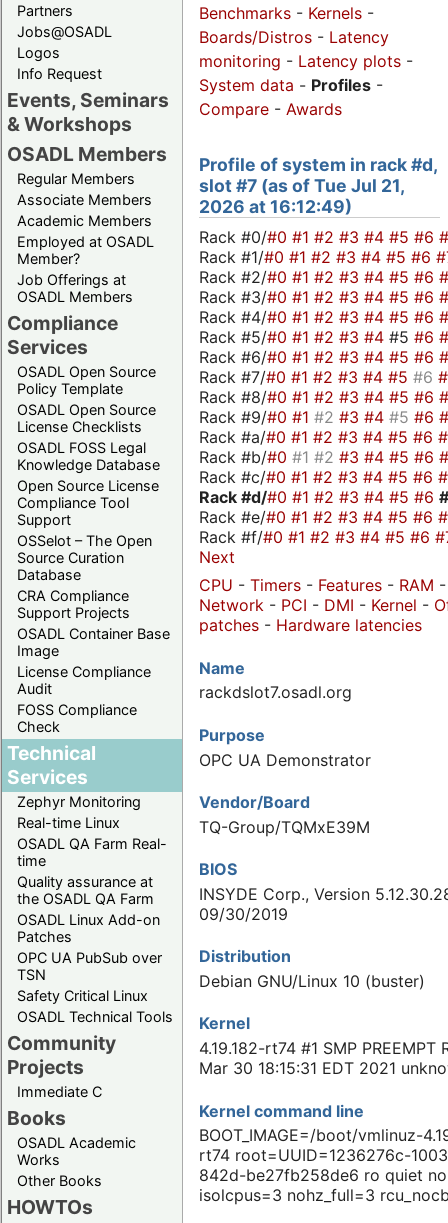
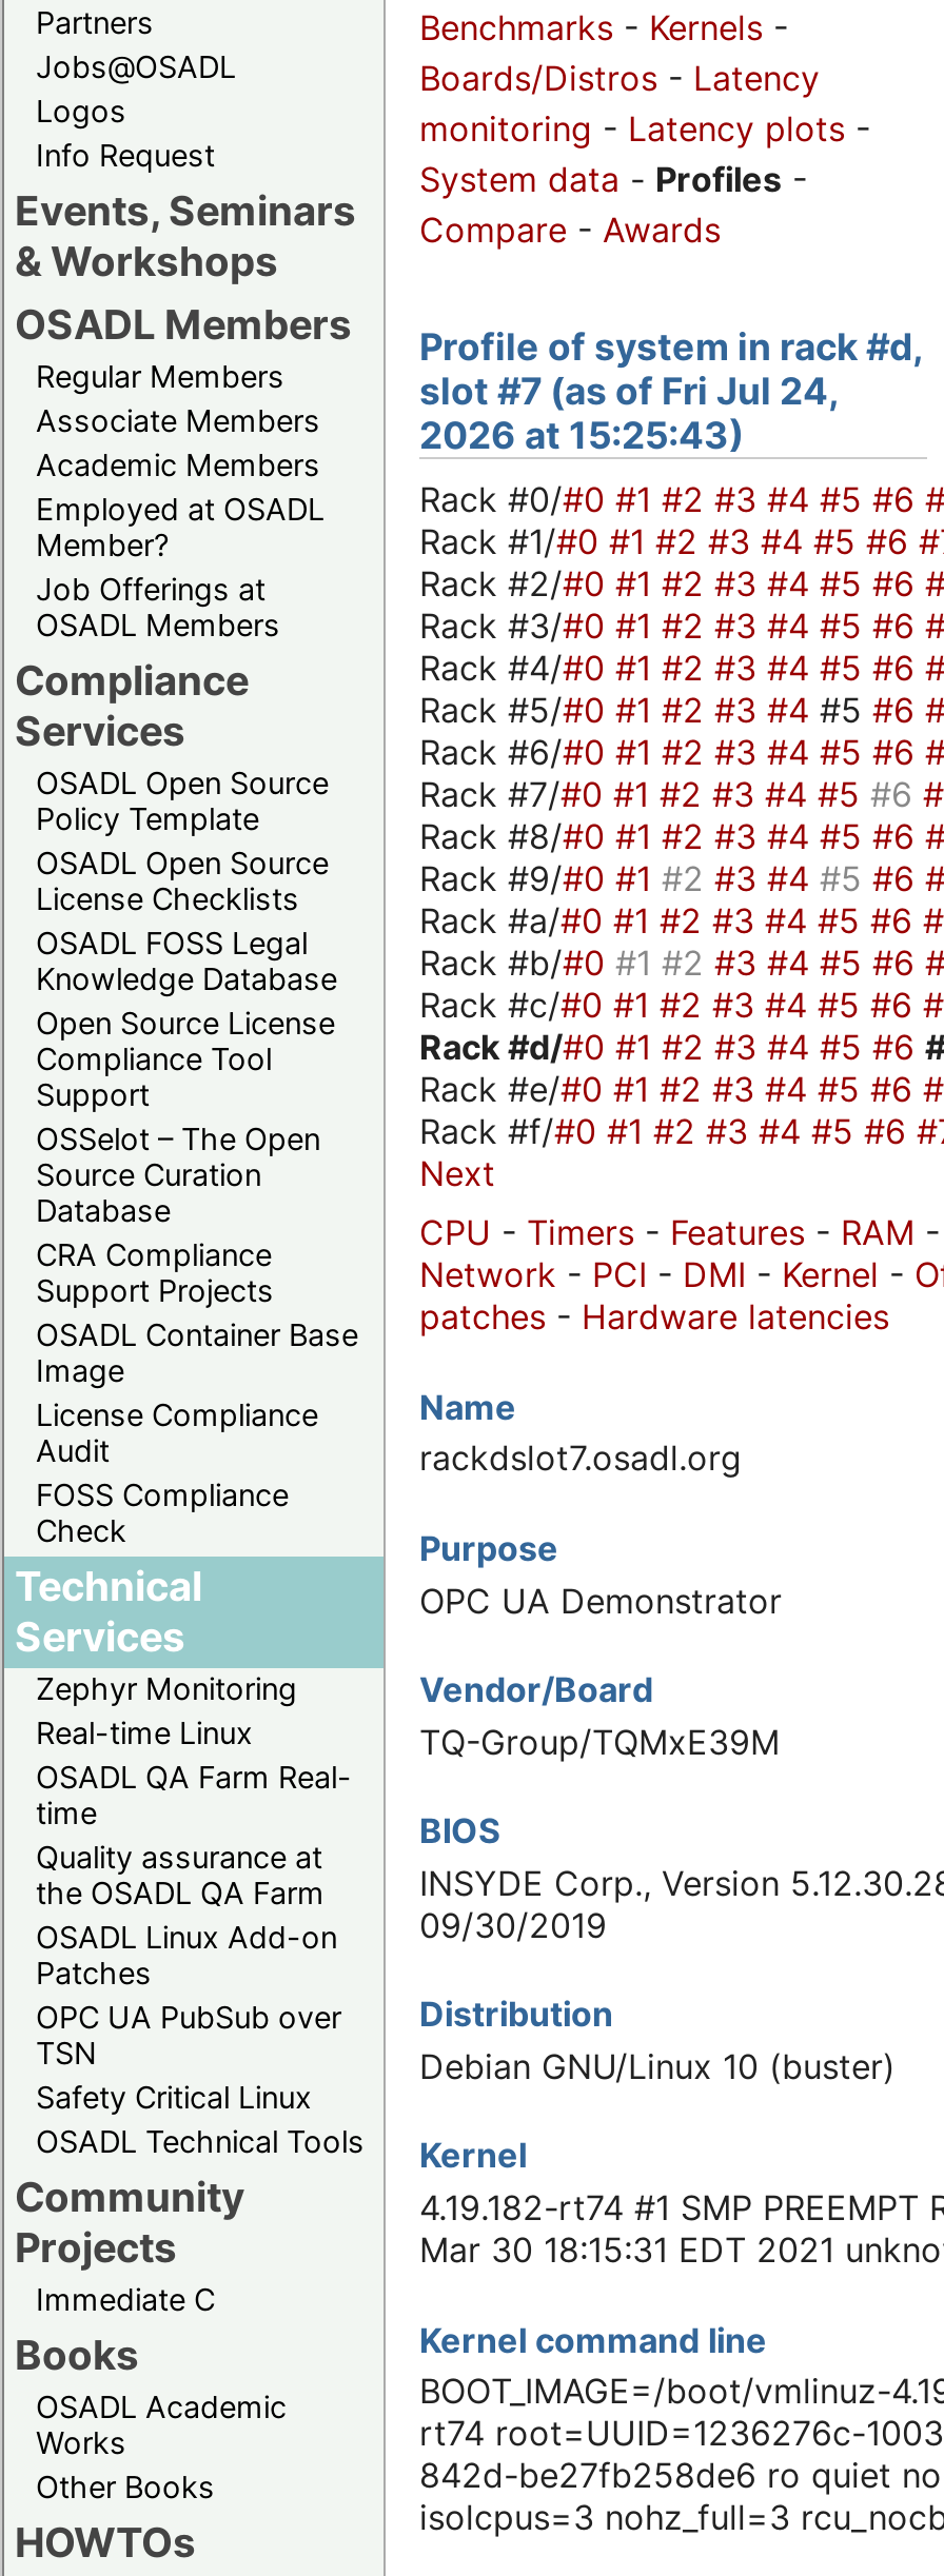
- slot #7 (as of Tue Jul 21,
+ slot #7 (as of Fri Jul 24,

- 2026 at 16:12:49)
+ 2026 at 15:25:43)
